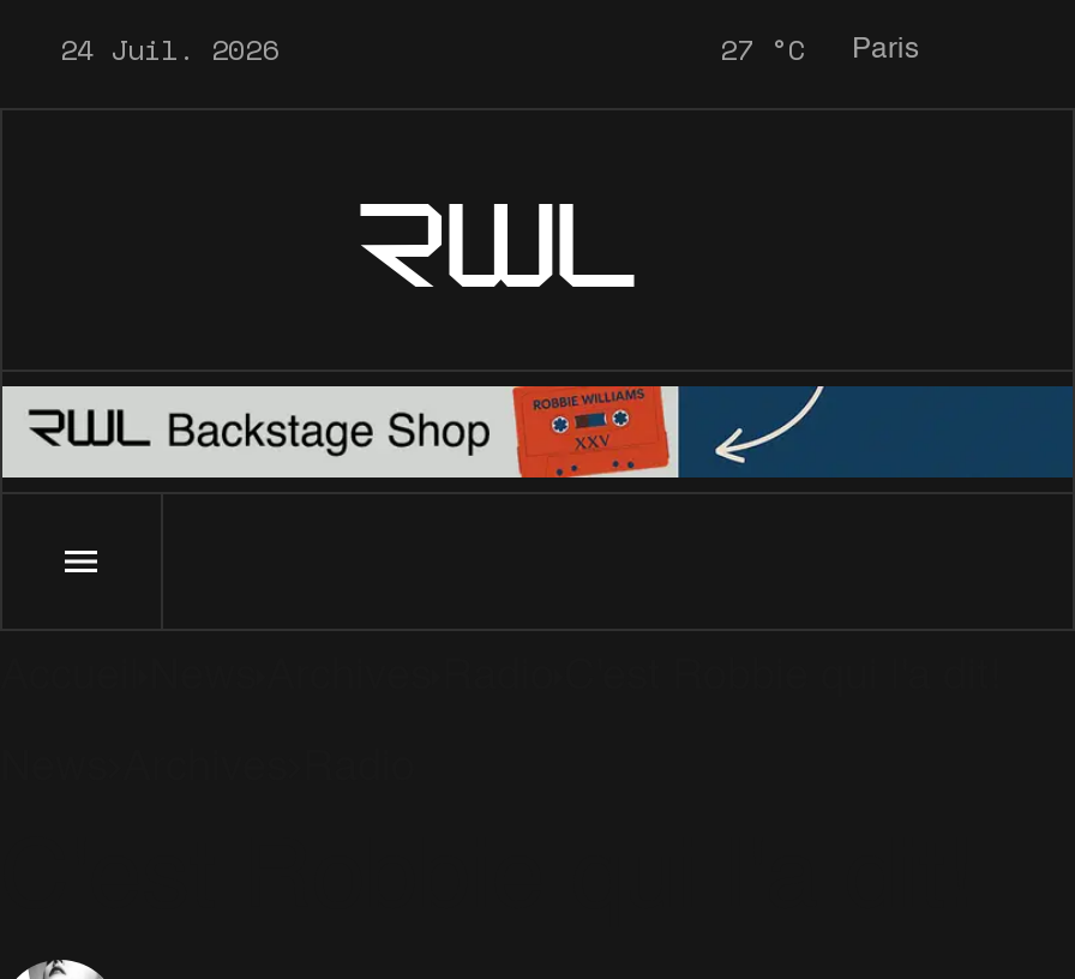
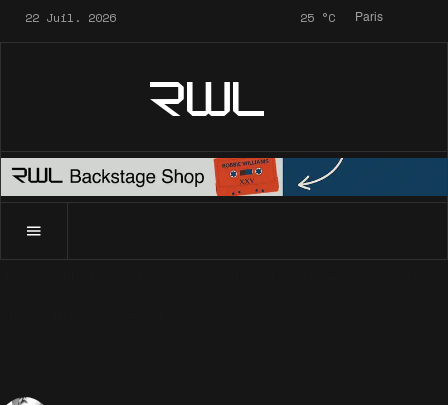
- 24 Juil. 2026
+ 22 Juil. 2026

- 27 °C Paris
+ 25 °C Paris
